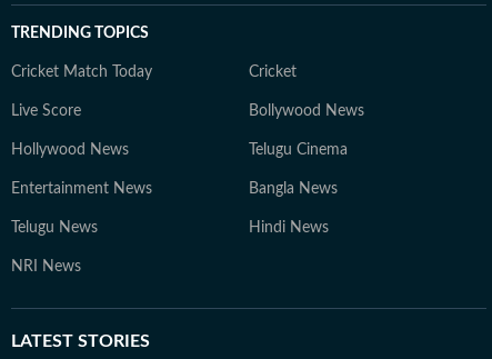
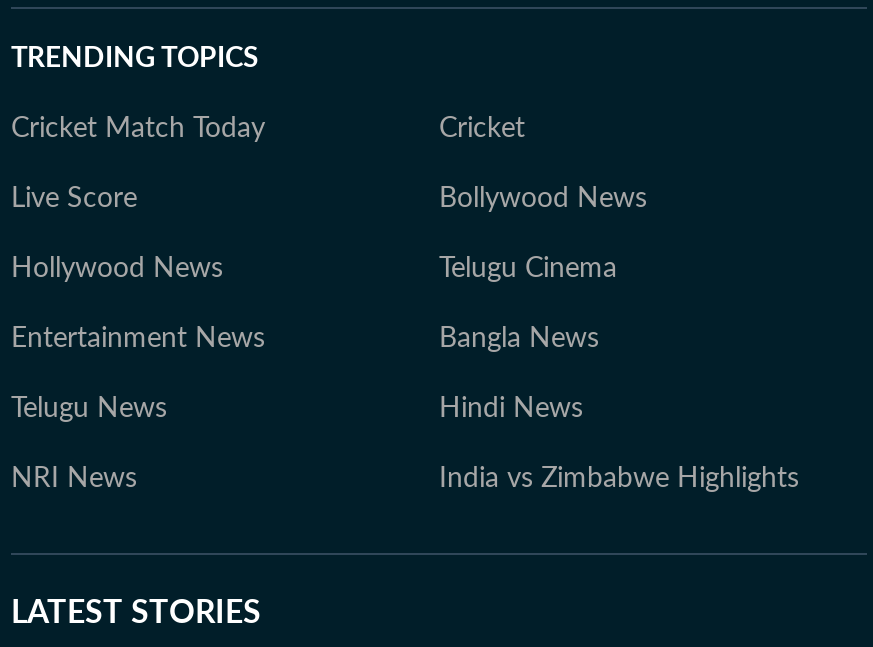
+ India vs Zimbabwe Highlights
